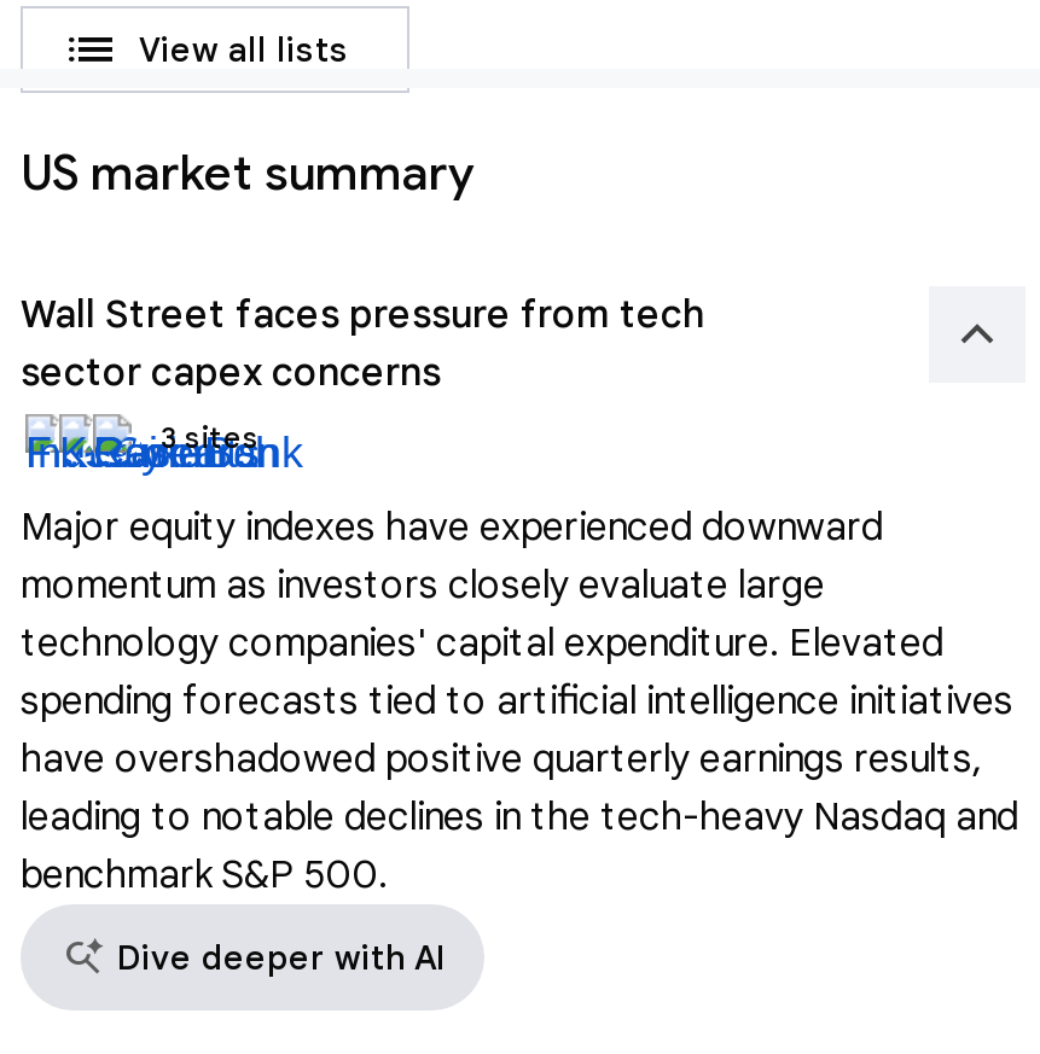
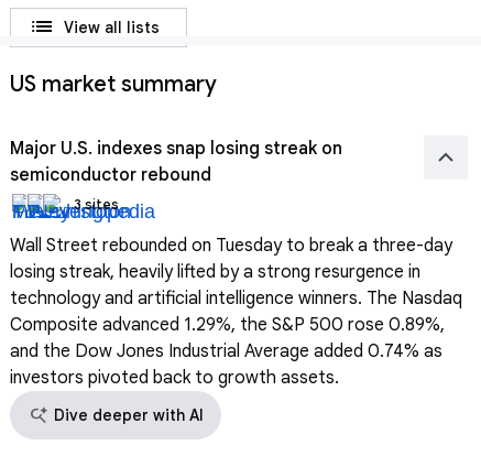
- Wall Street faces pressure from tech
- sector capex concerns
+ Major U.S. indexes snap losing streak on
+ semiconductor rebound

- Major equity indexes have experienced downward
- momentum as investors closely evaluate large
- technology companies' capital expenditure. Elevated
- spending forecasts tied to artificial intelligence initiatives
- have overshadowed positive quarterly earnings results,
- leading to notable declines in the tech-heavy Nasdaq and
- benchmark S&P 500.
+ Wall Street rebounded on Tuesday to break a three-day
+ losing streak, heavily lifted by a strong resurgence in
+ technology and artificial intelligence winners. The Nasdaq
+ Composite advanced 1.29%, the S&P 500 rose 0.89%,
+ and the Dow Jones Industrial Average added 0.74% as
+ investors pivoted back to growth assets.
